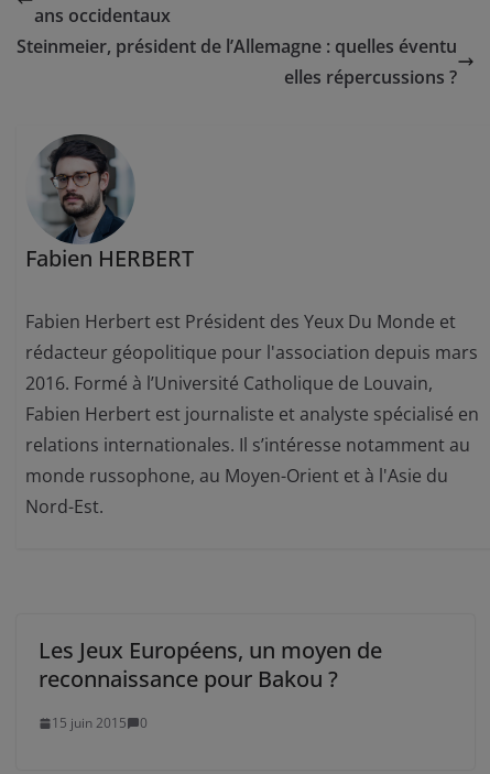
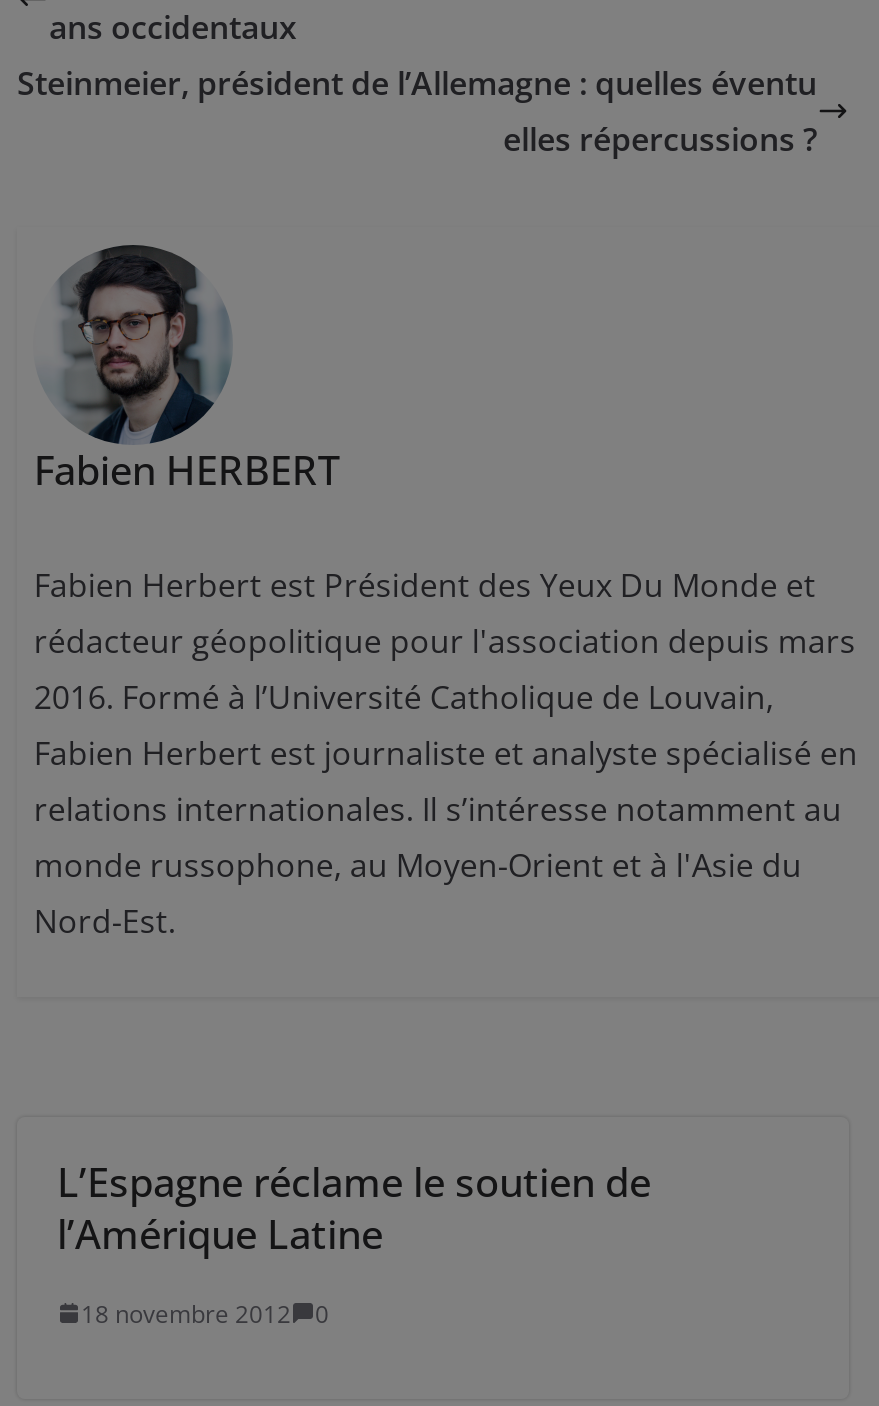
- Les Jeux Européens, un moyen de
- reconnaissance pour Bakou ?
+ L’Espagne réclame le soutien de
+ l’Amérique Latine

- 15 juin 2015 0
+ 18 novembre 2012 0
